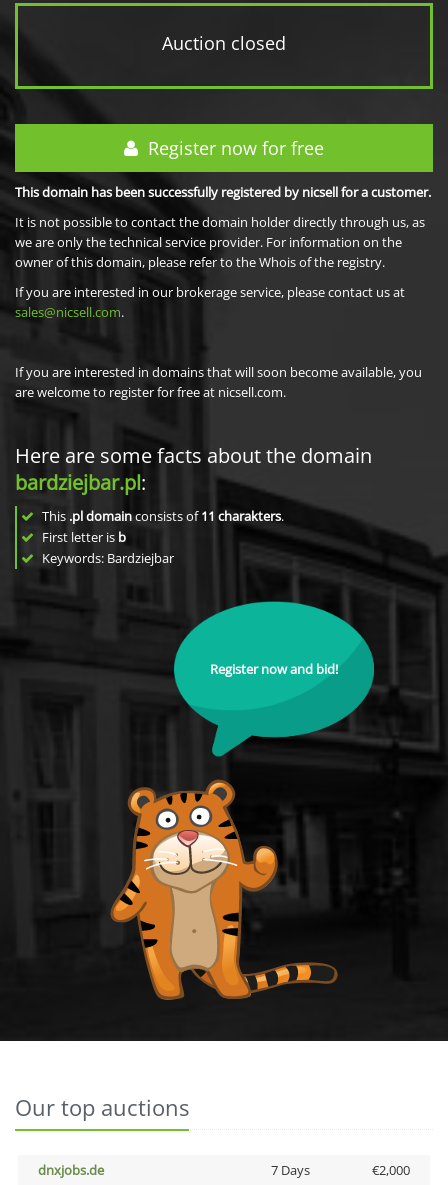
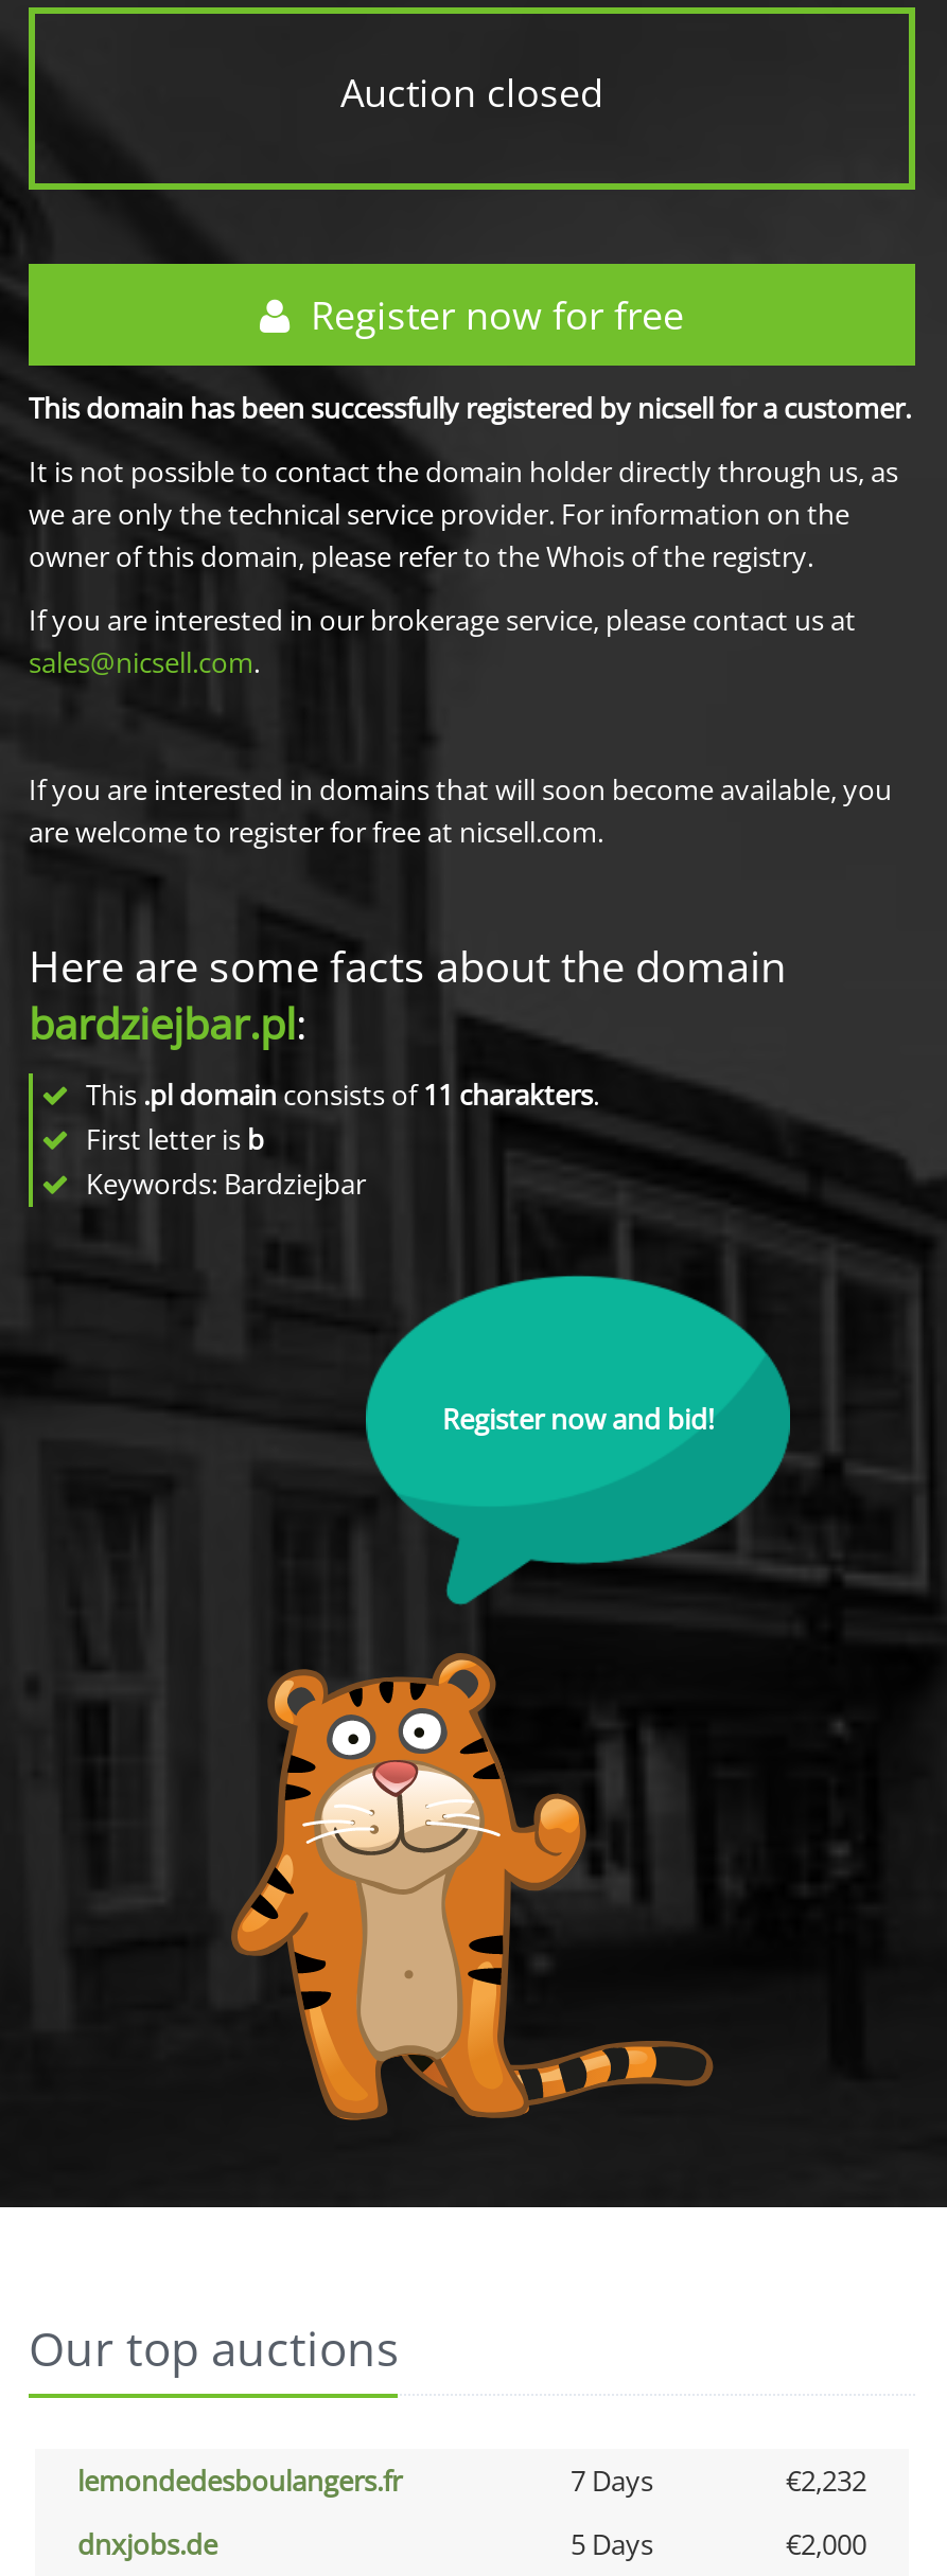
+ lemondedesboulangers.fr
+ 7 Days
+ €2,232

- 7 Days
+ 5 Days
